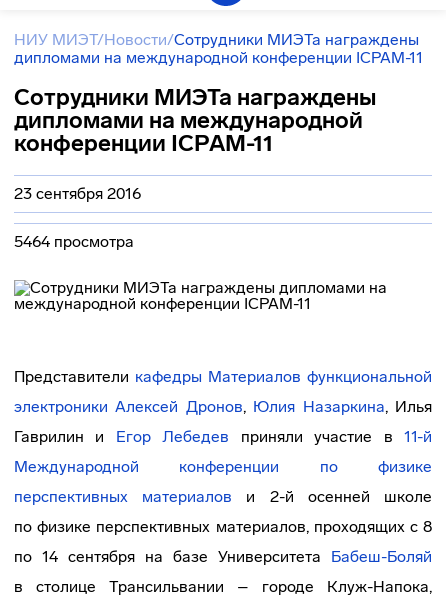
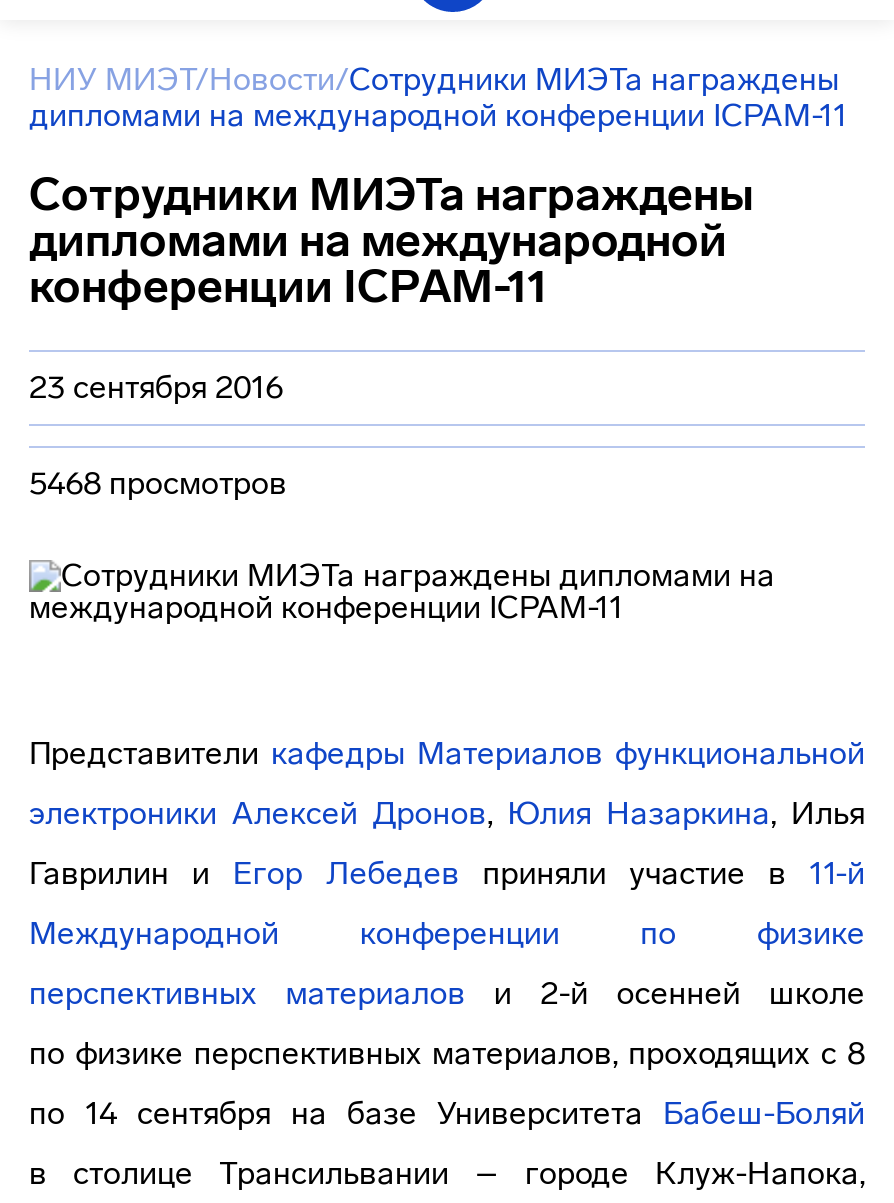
- 5464 просмотра
+ 5468 просмотров
